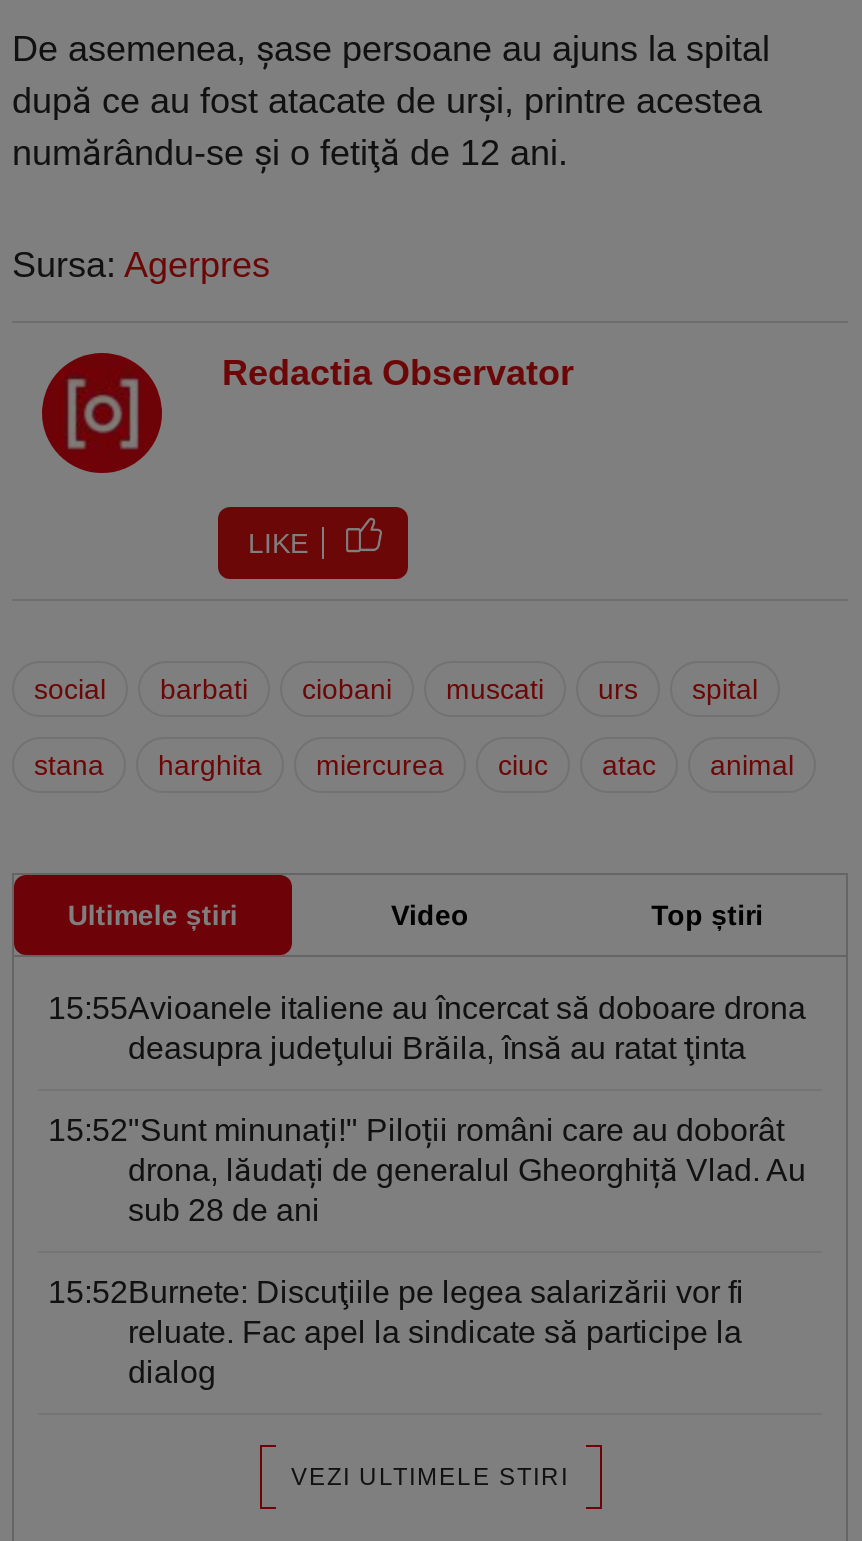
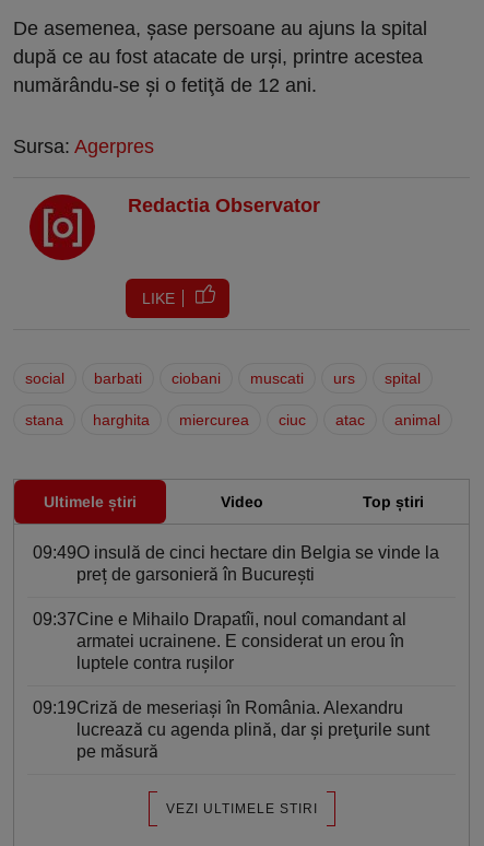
- 15:55Avioanele italiene au încercat să doboare drona
- deasupra judeţului Brăila, însă au ratat ţinta
+ 09:49O insulă de cinci hectare din Belgia se vinde la
+ preț de garsonieră în Bucureşti

- 15:52"Sunt minunați!" Piloții români care au doborât
- drona, lăudați de generalul Gheorghiță Vlad. Au
- sub 28 de ani
+ 09:37Cine e Mihailo Drapatîi, noul comandant al
+ armatei ucrainene. E considerat un erou în
+ luptele contra ruşilor

- 15:52Burnete: Discuţiile pe legea salarizării vor fi
- reluate. Fac apel la sindicate să participe la
- dialog
+ 09:19Criză de meseriași în România. Alexandru
+ lucrează cu agenda plină, dar şi preţurile sunt
+ pe măsură
